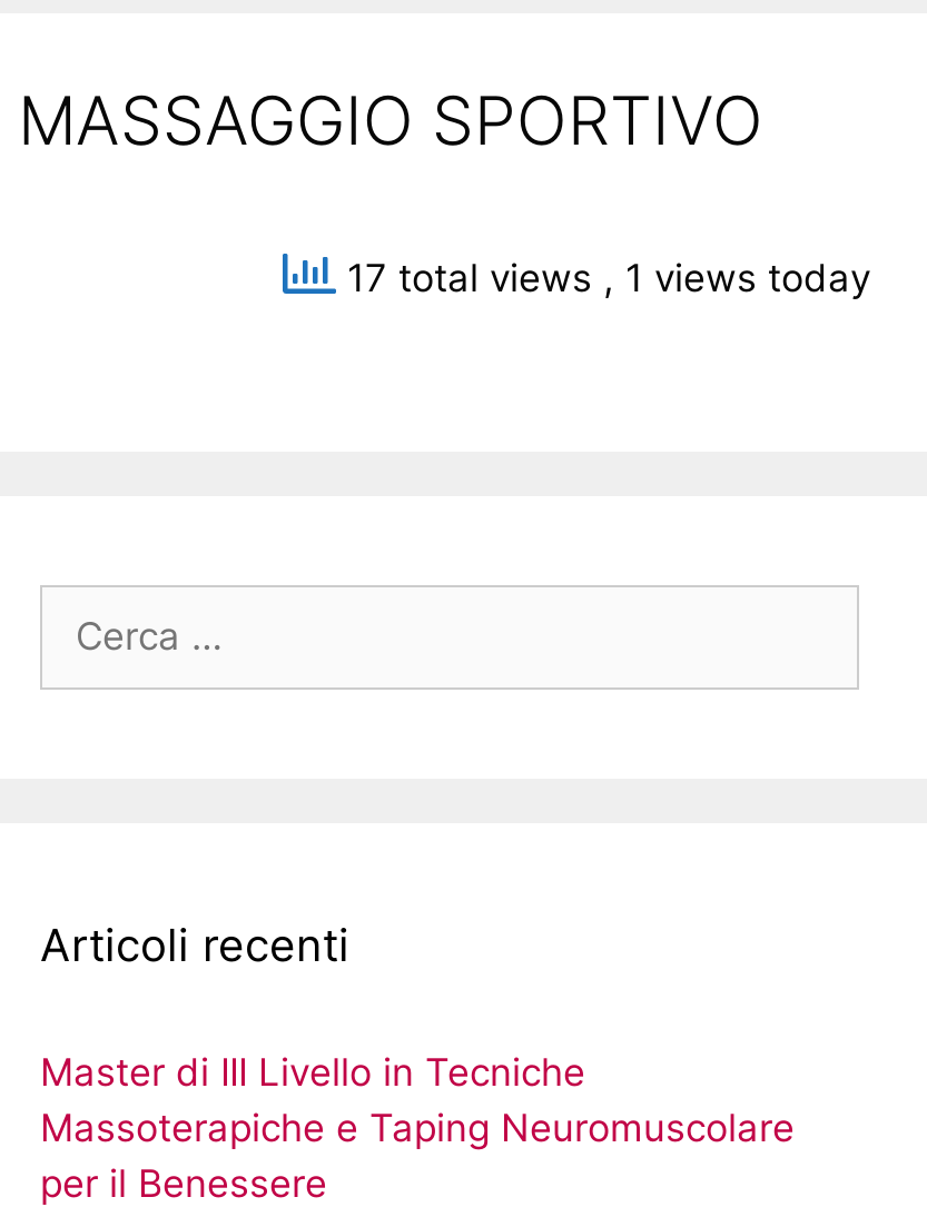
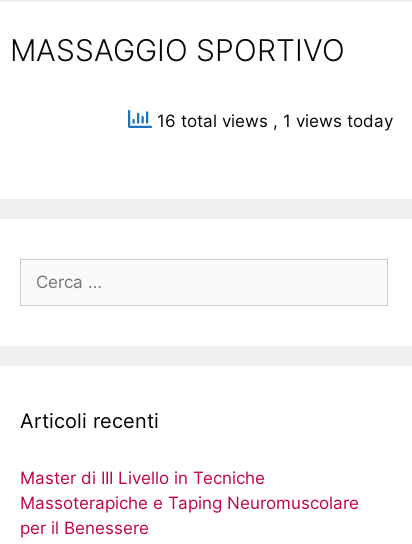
- 17 total views, 1 views today
+ 16 total views, 1 views today
